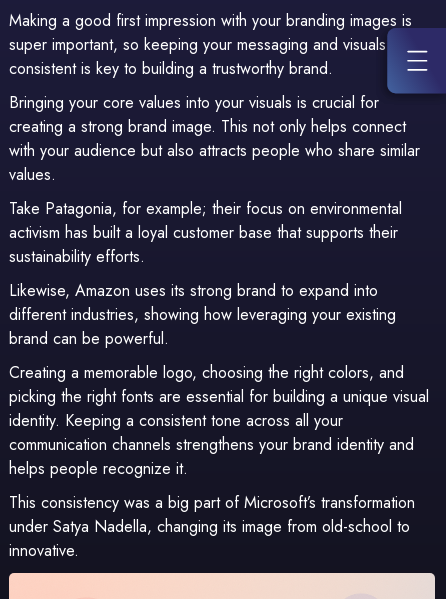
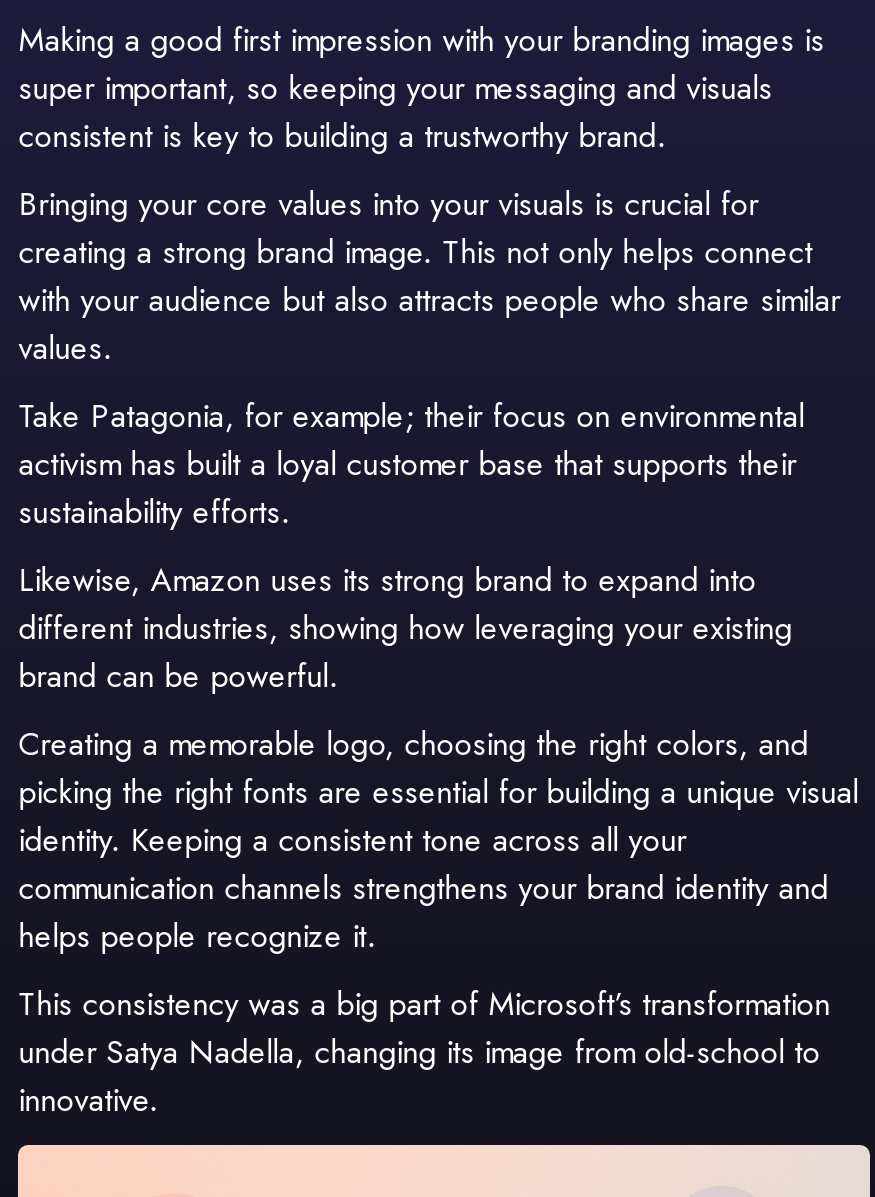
- [image]
